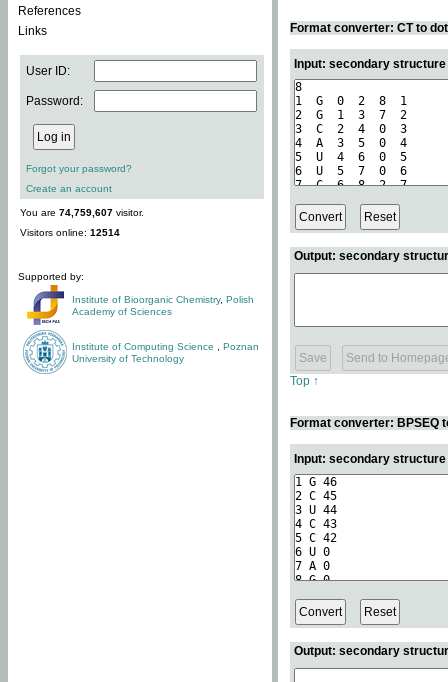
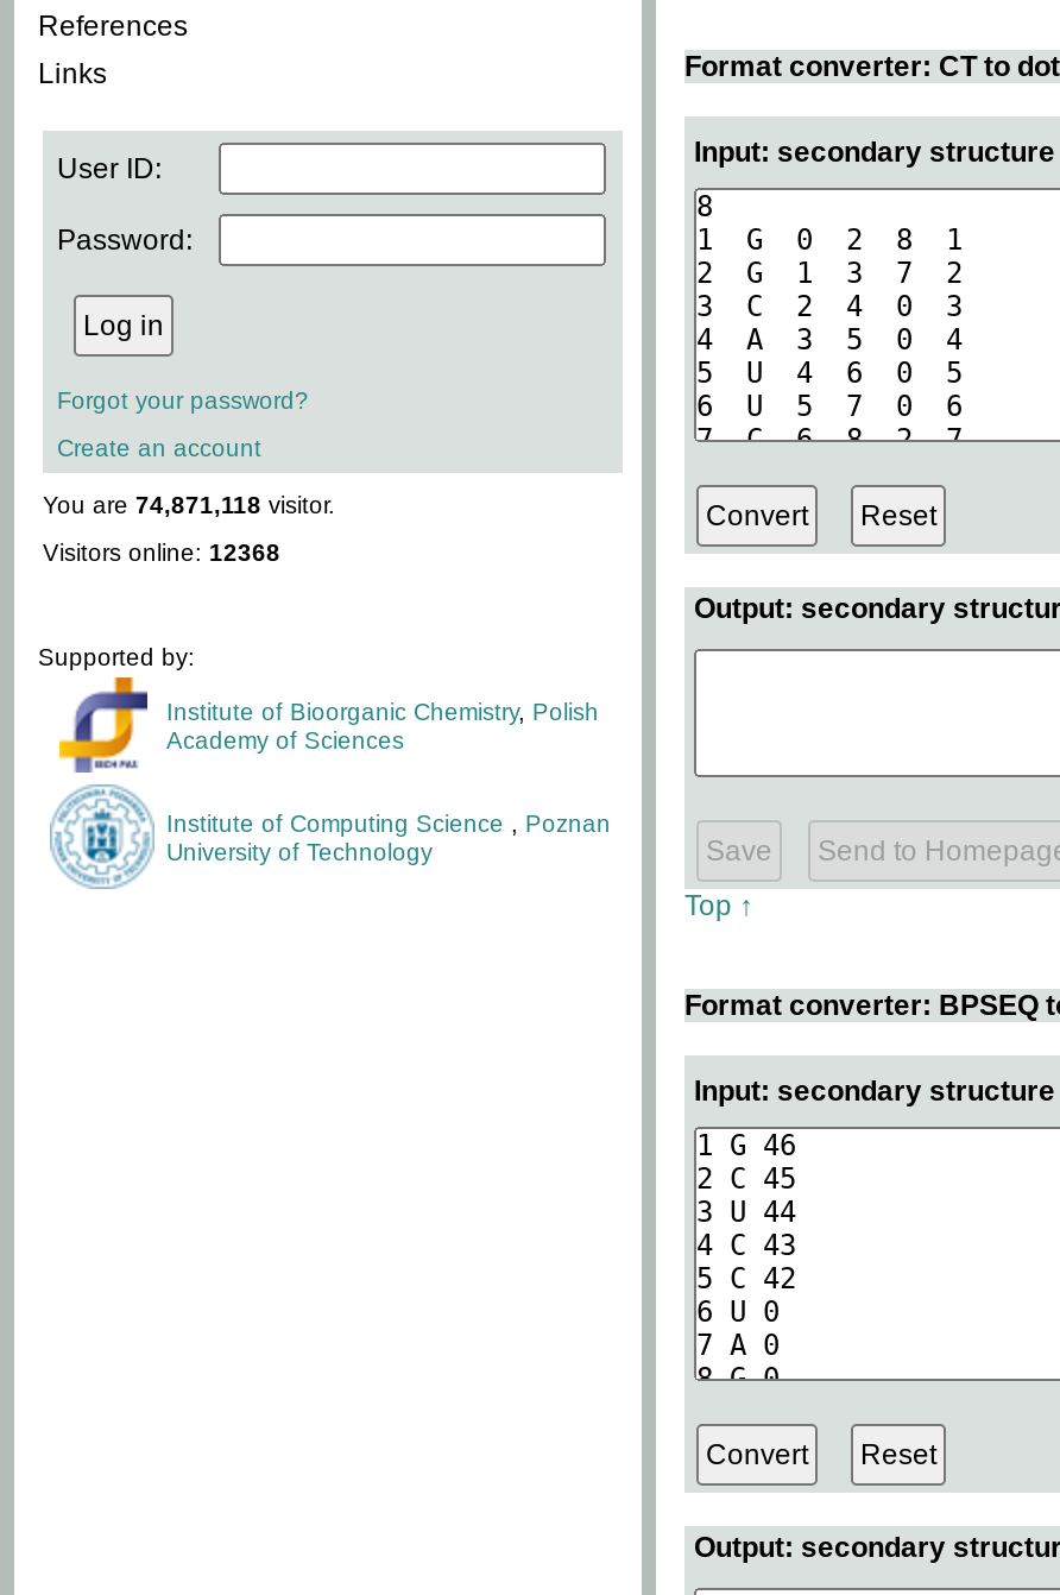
- You are 74,759,607 visitor.
+ You are 74,871,118 visitor.

- Visitors online: 12514
+ Visitors online: 12368
